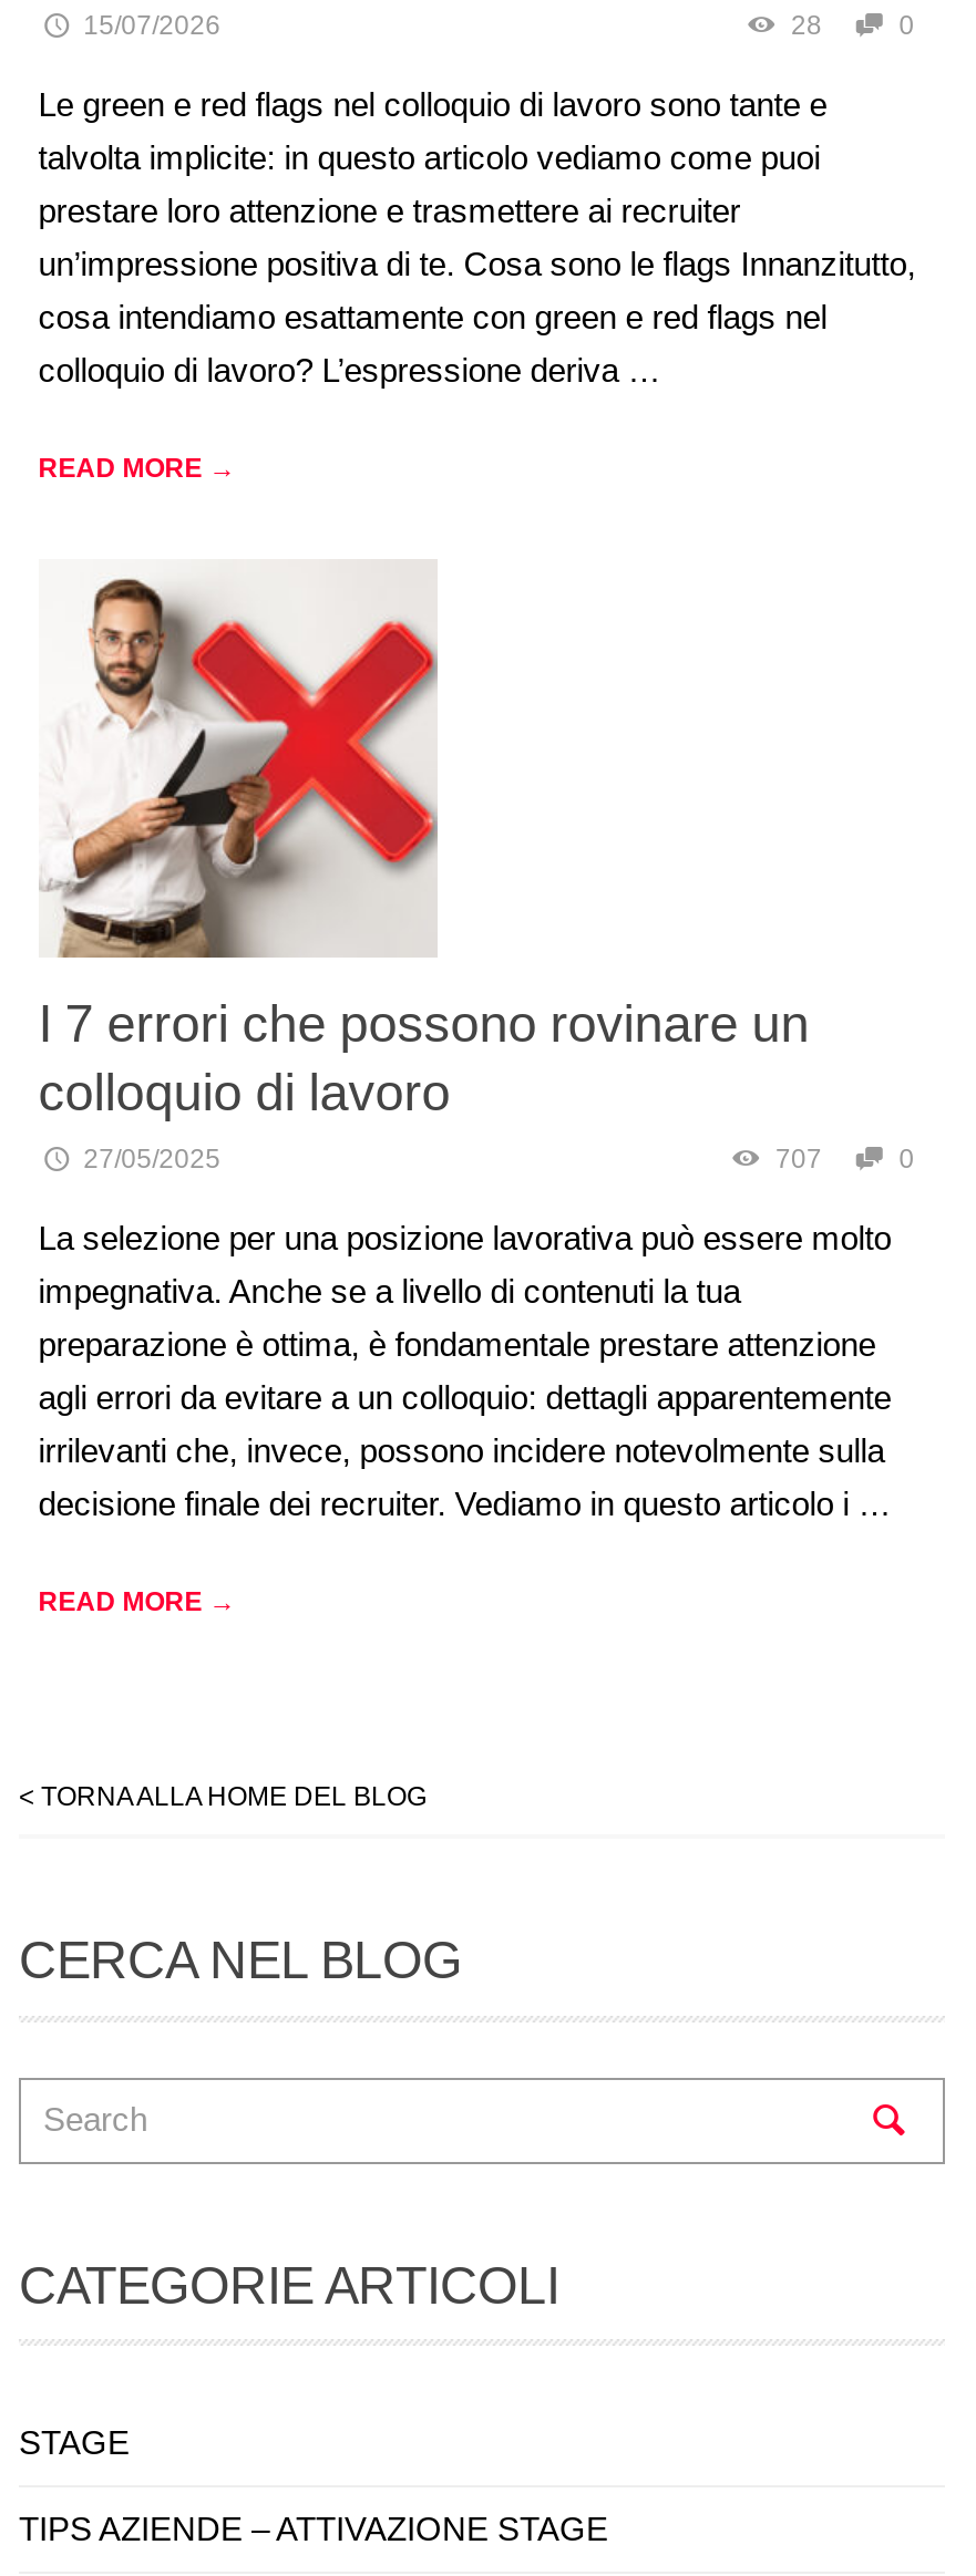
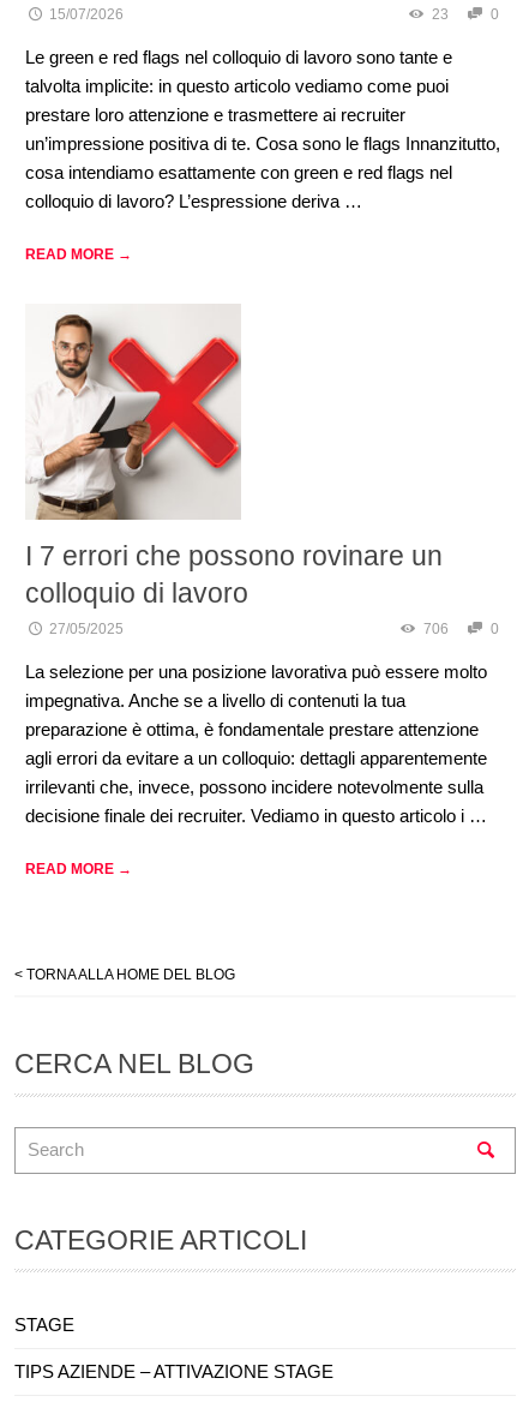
- 28
+ 23

- 707
+ 706
